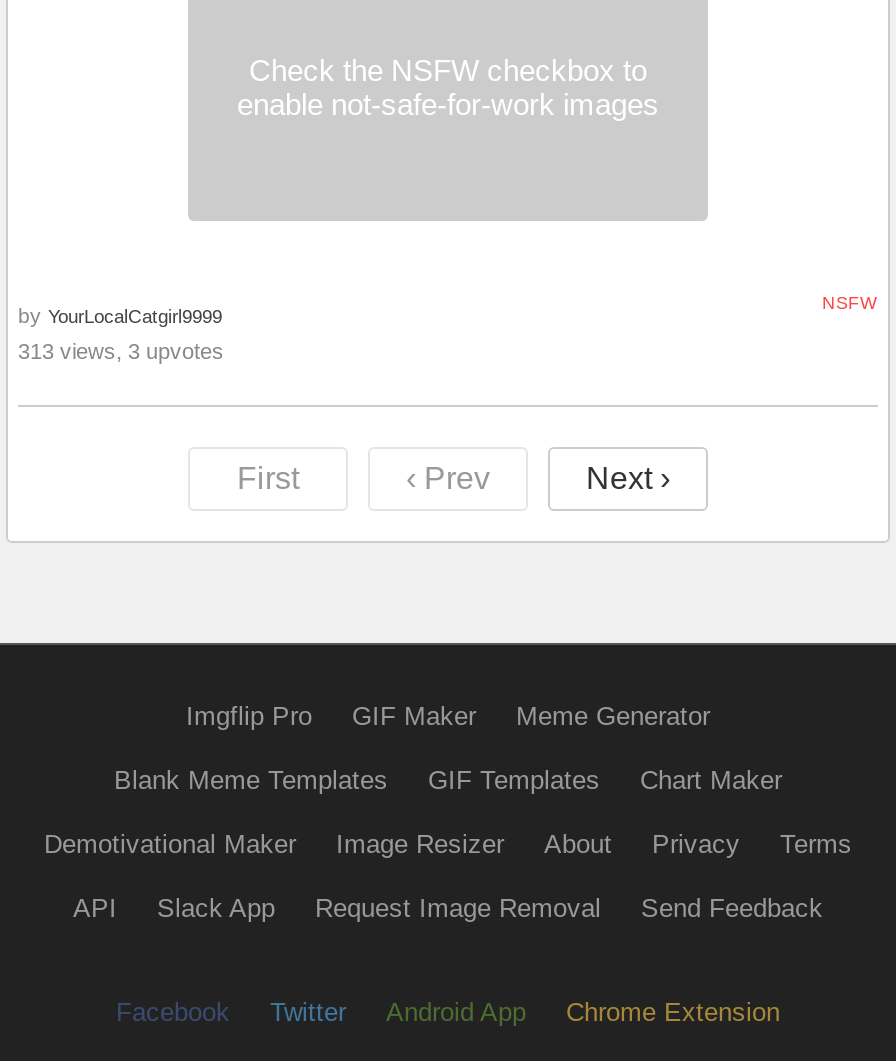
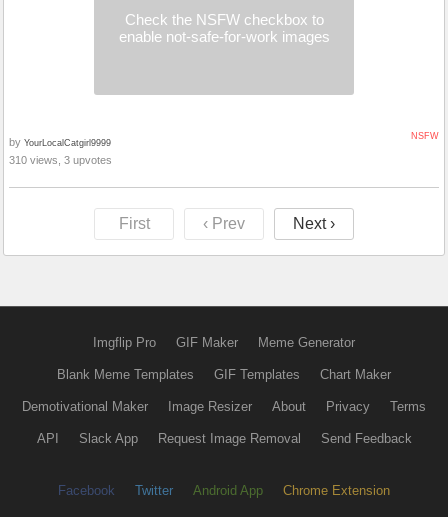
- 313 views, 3 upvotes
+ 310 views, 3 upvotes
